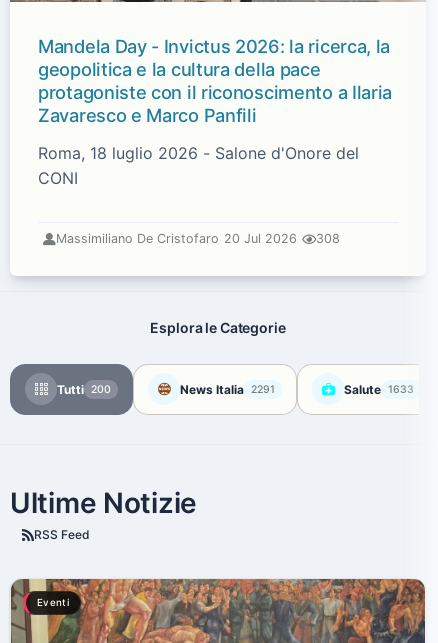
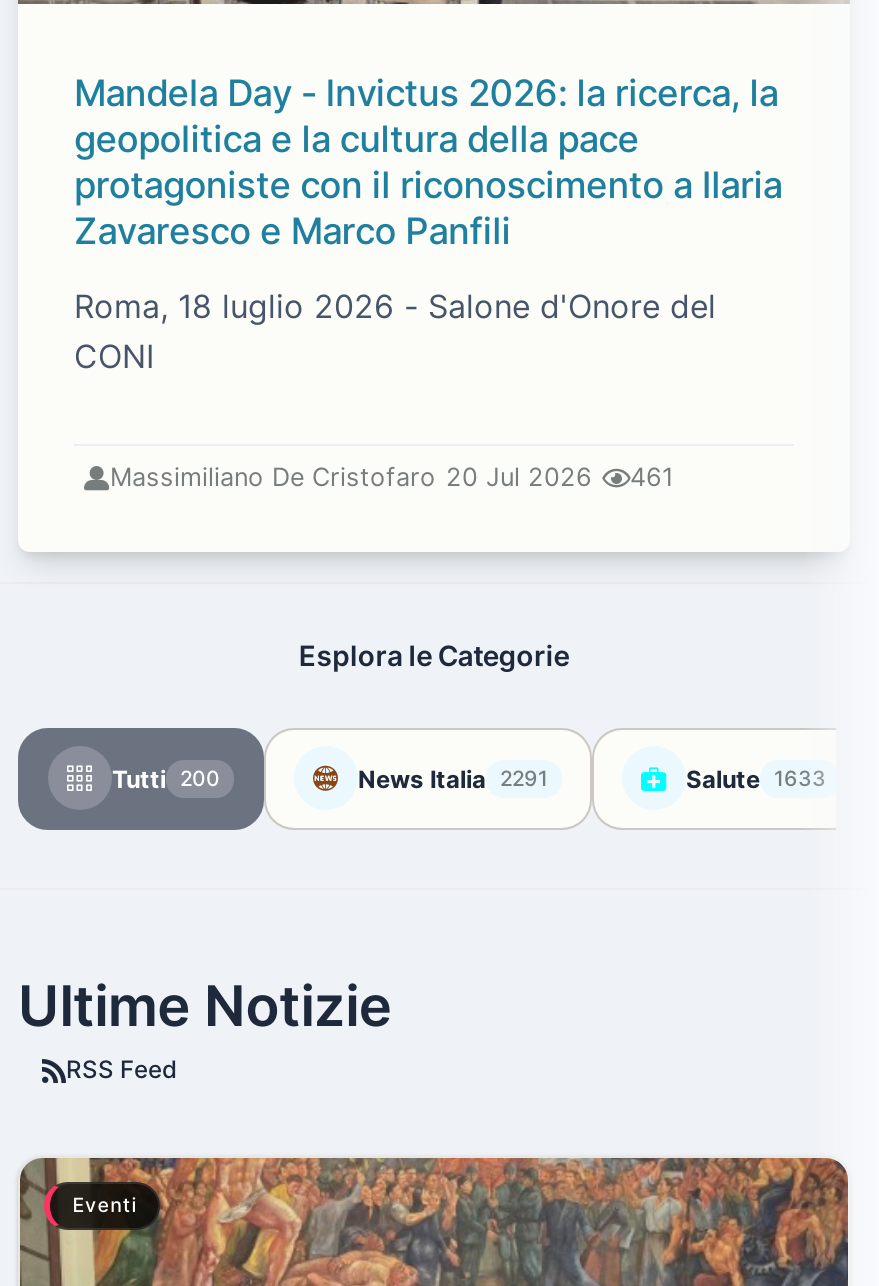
- Massimiliano De Cristofaro 20 Jul 2026 308
+ Massimiliano De Cristofaro 20 Jul 2026 461
